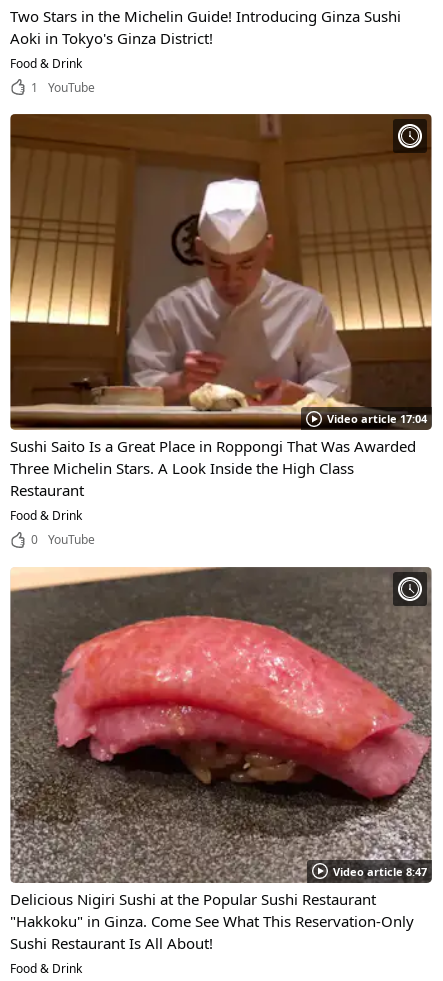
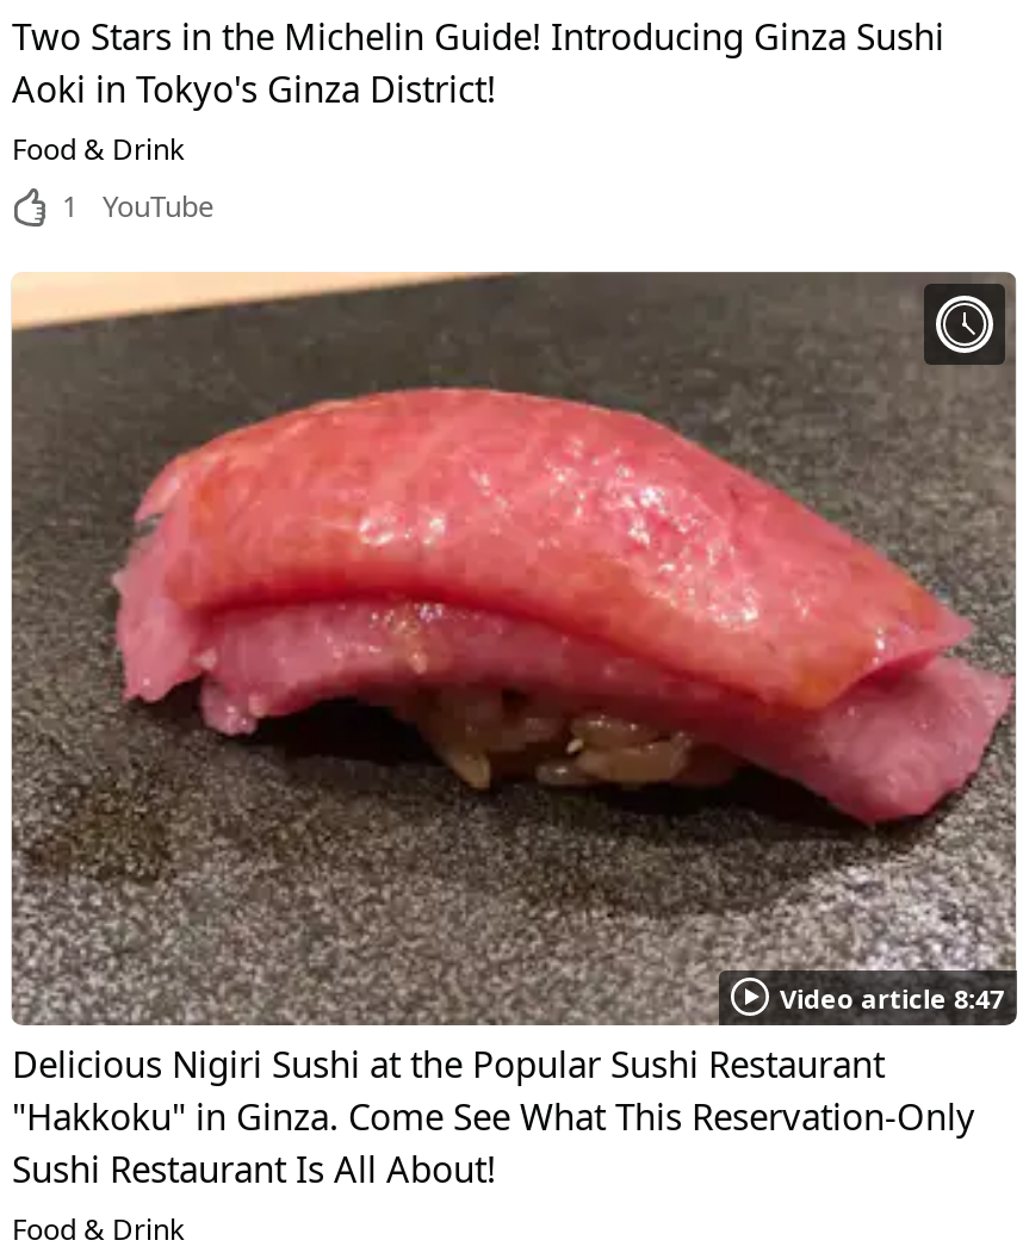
- [image]
- Video article 17:04
- Sushi Saito Is a Great Place in Roppongi That Was Awarded
- Three Michelin Stars. A Look Inside the High Class
- Restaurant
- Food & Drink
- 0 YouTube
